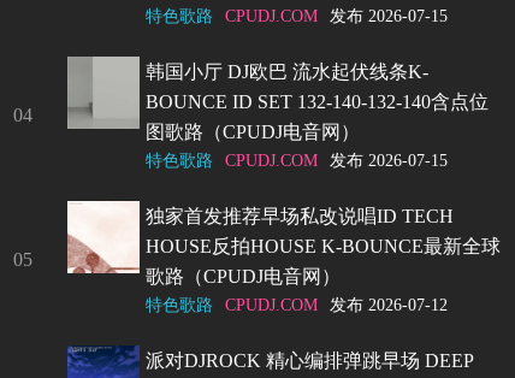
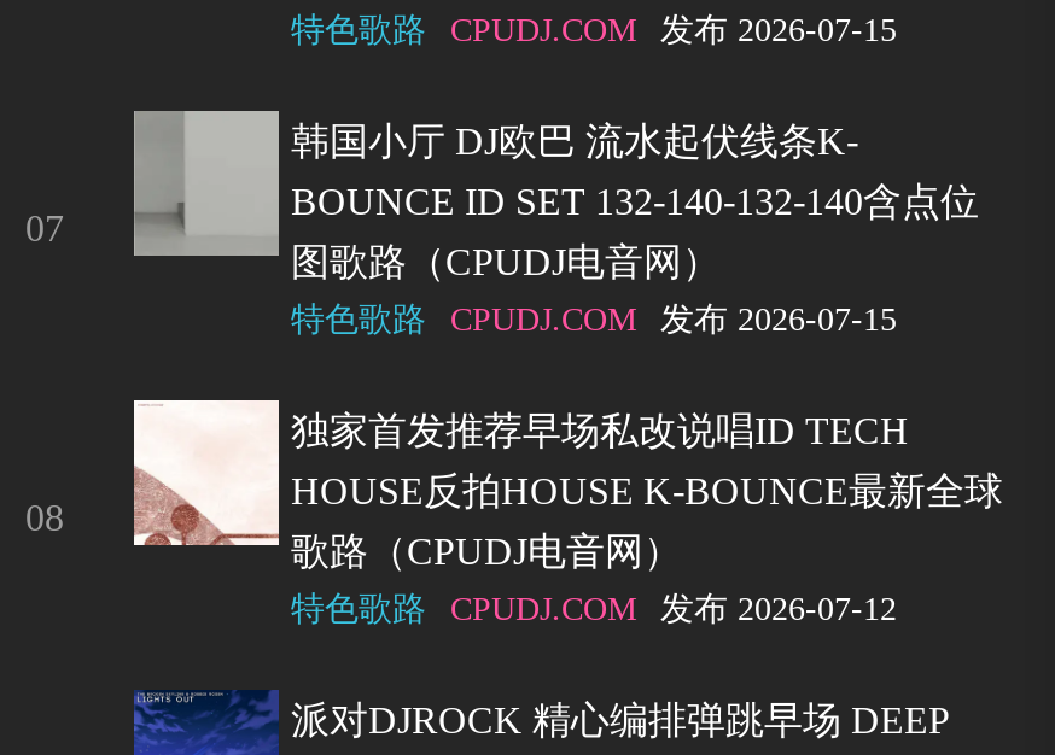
- 04
+ 07

- 05
+ 08
